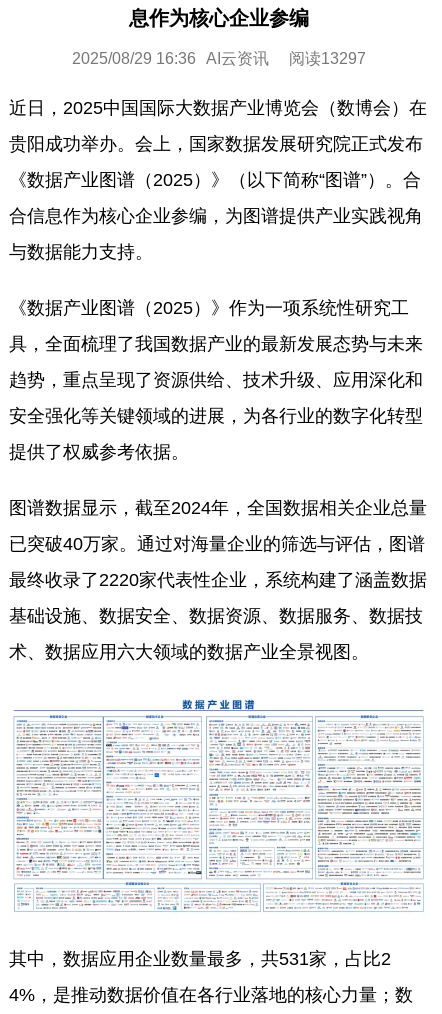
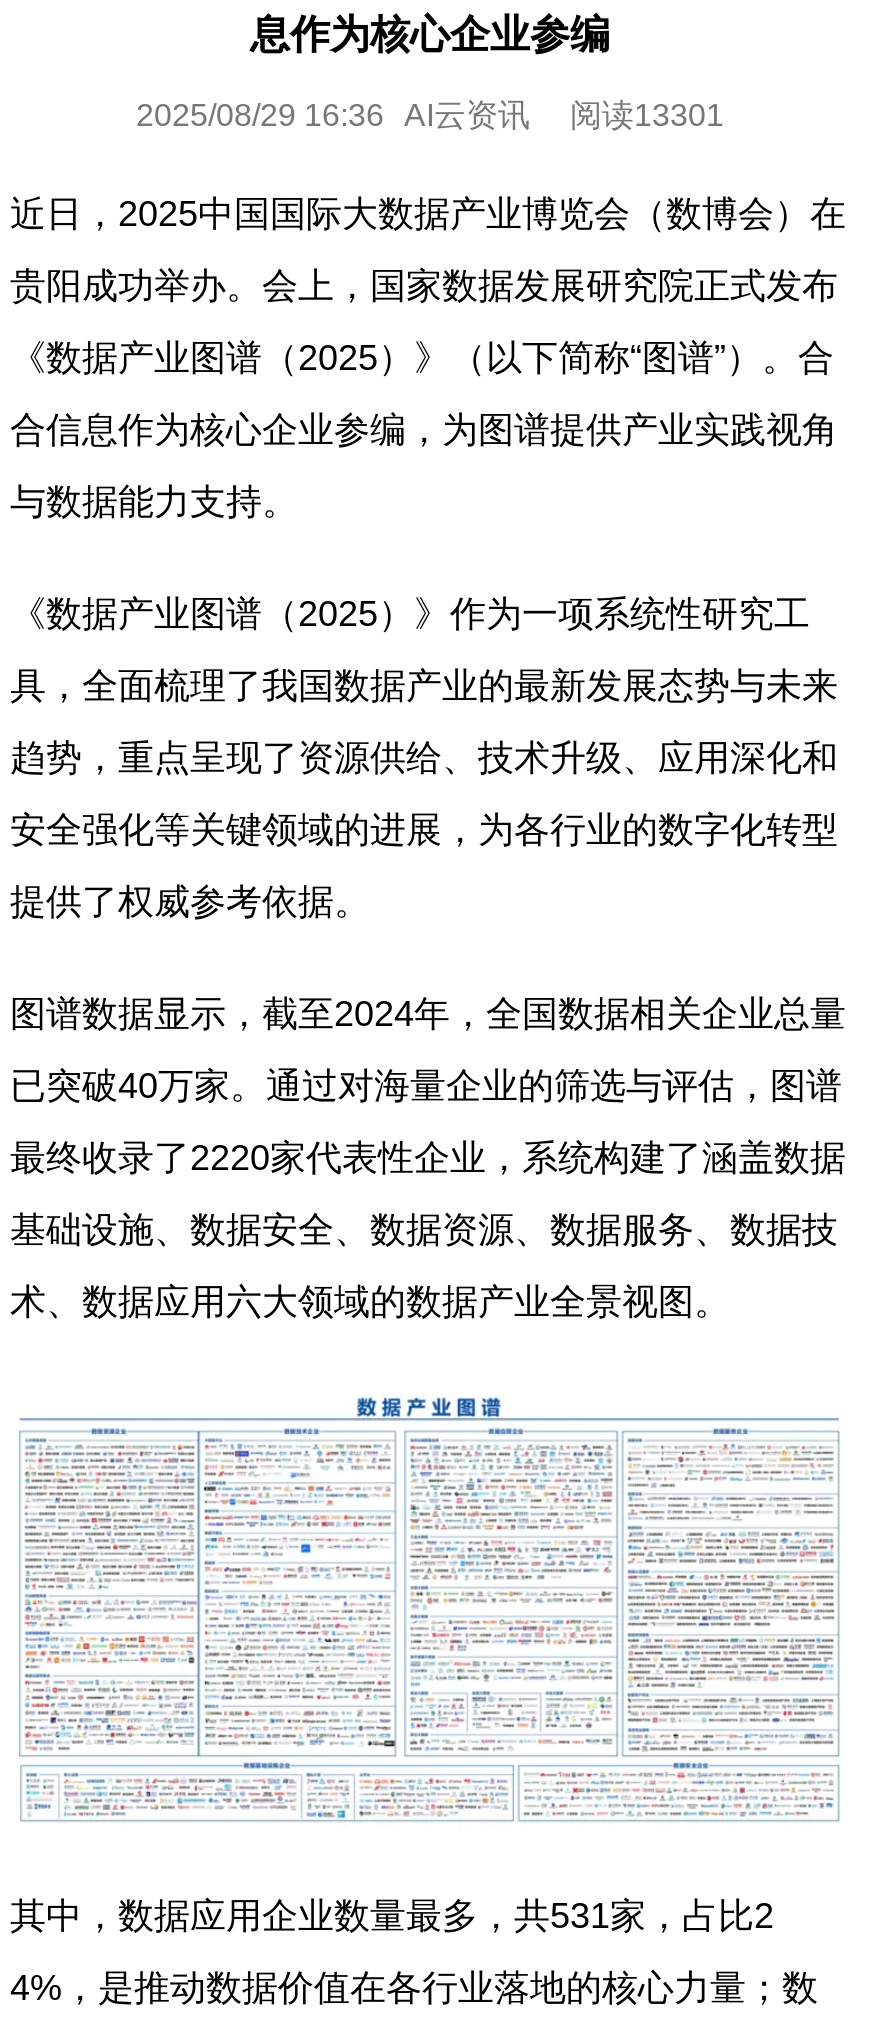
- 13297
+ 13301
